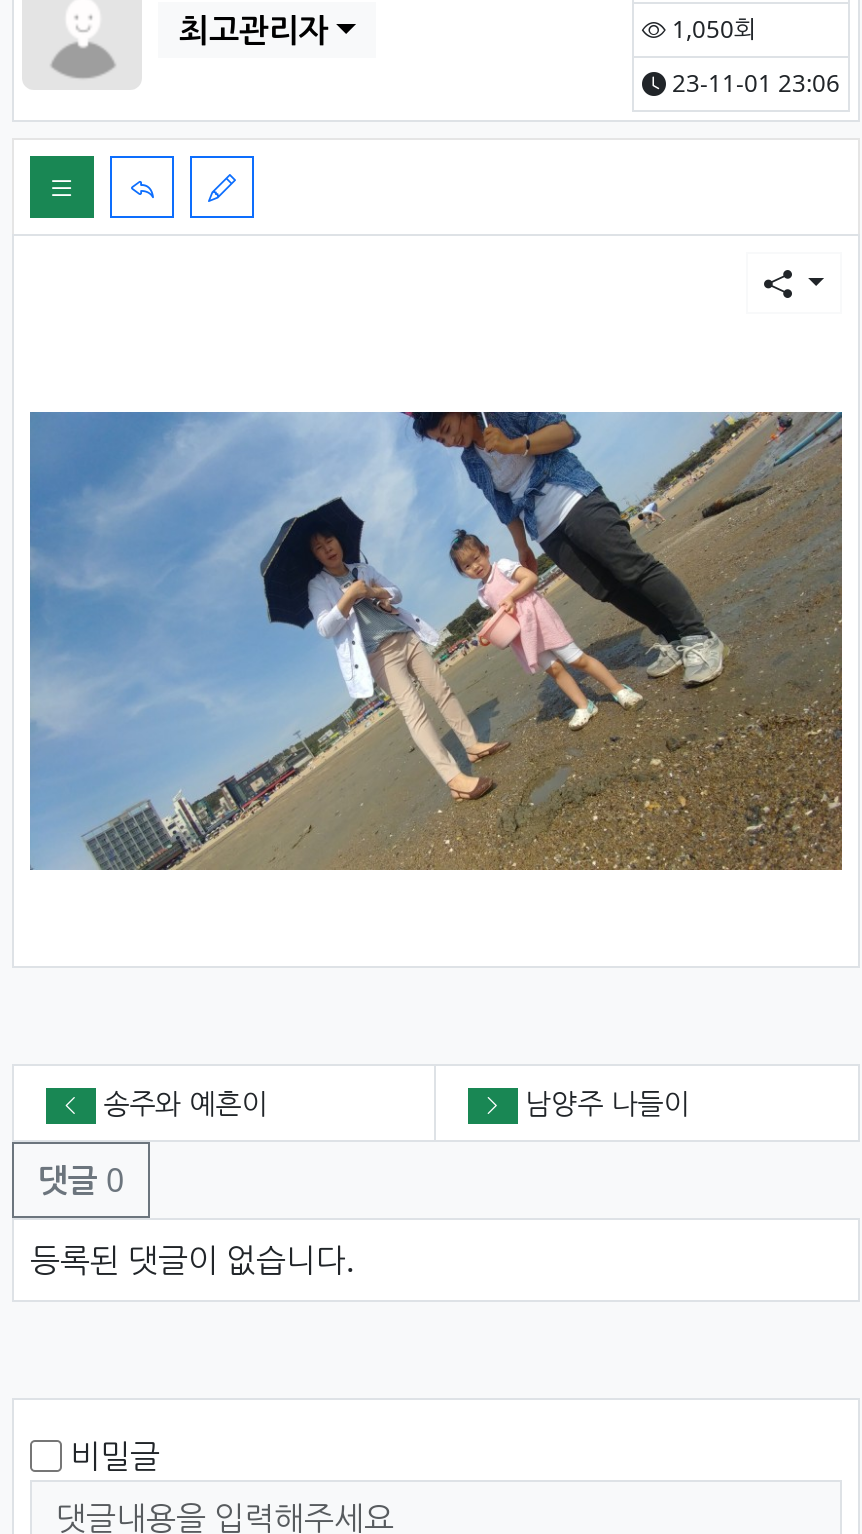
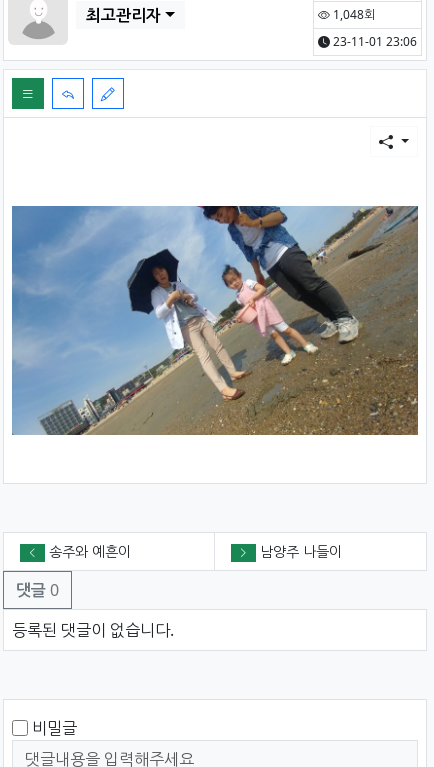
- 1,050회
+ 1,048회
